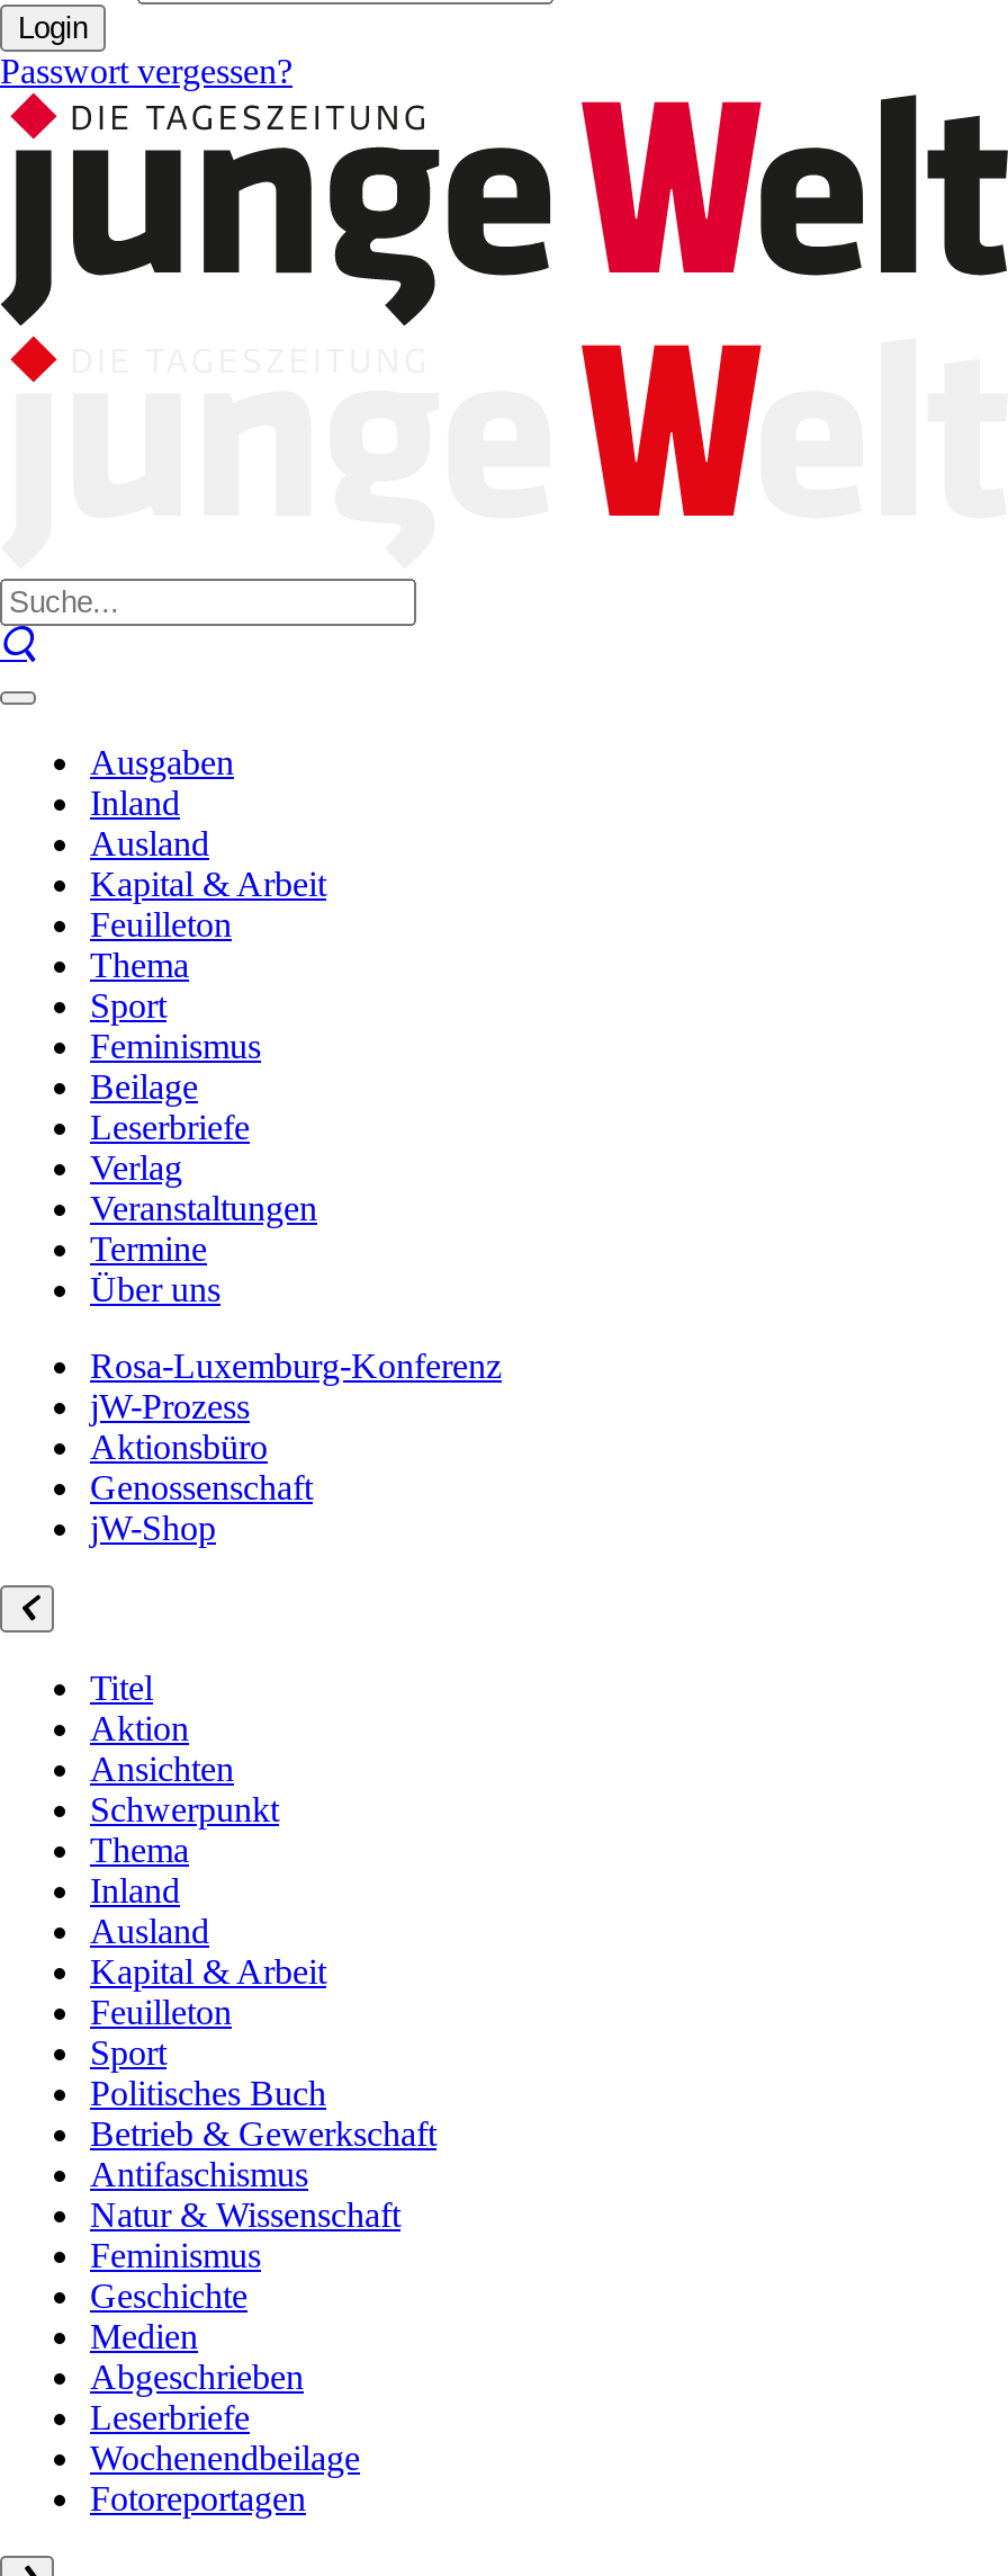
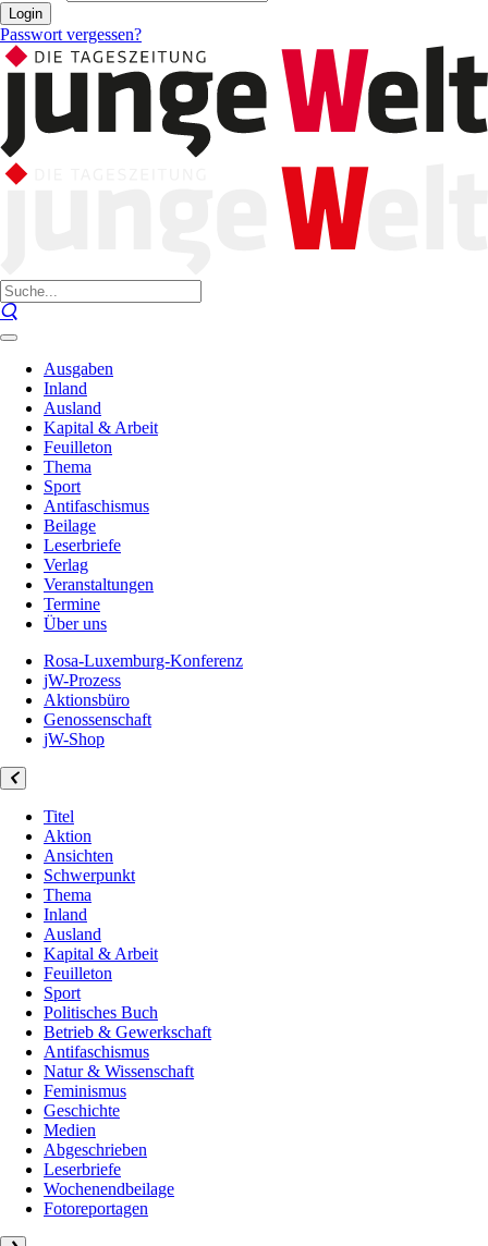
- Feminismus
+ Antifaschismus
